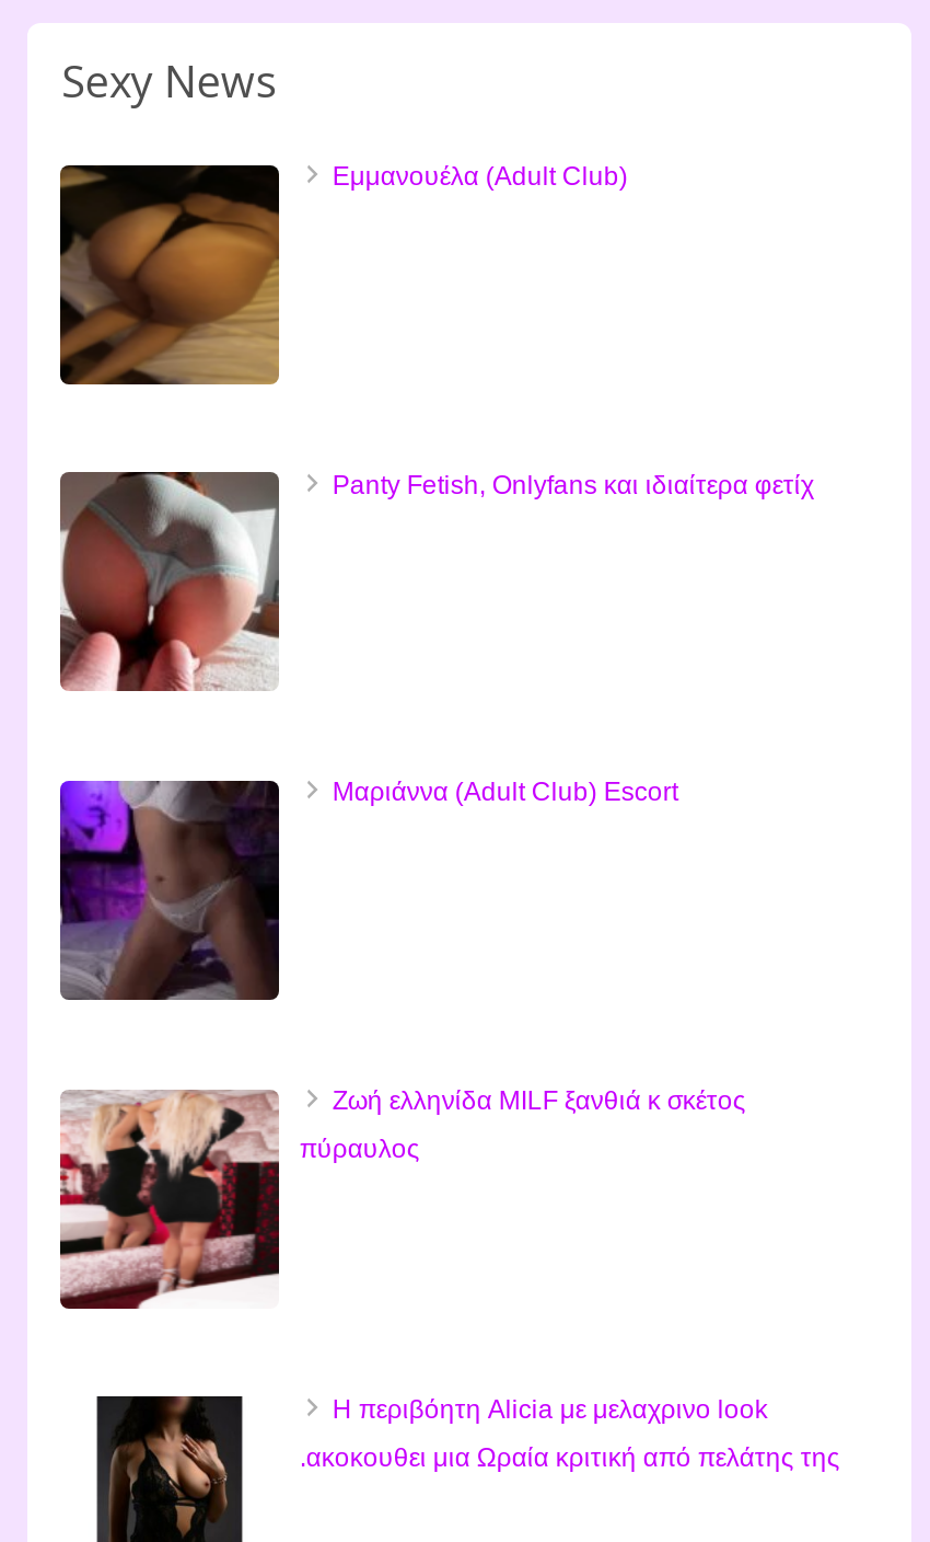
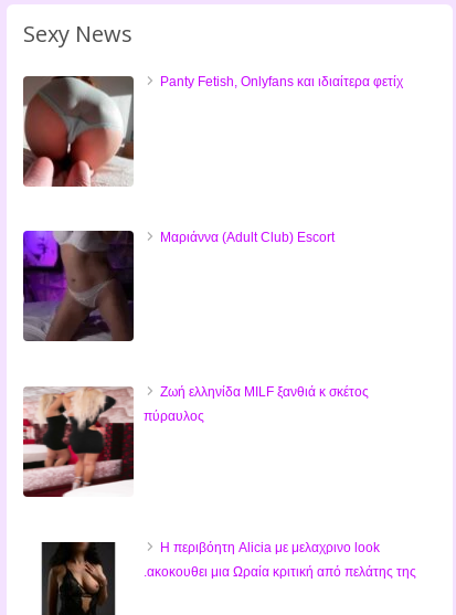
- [image]
- Εμμανουέλα (Adult Club)
